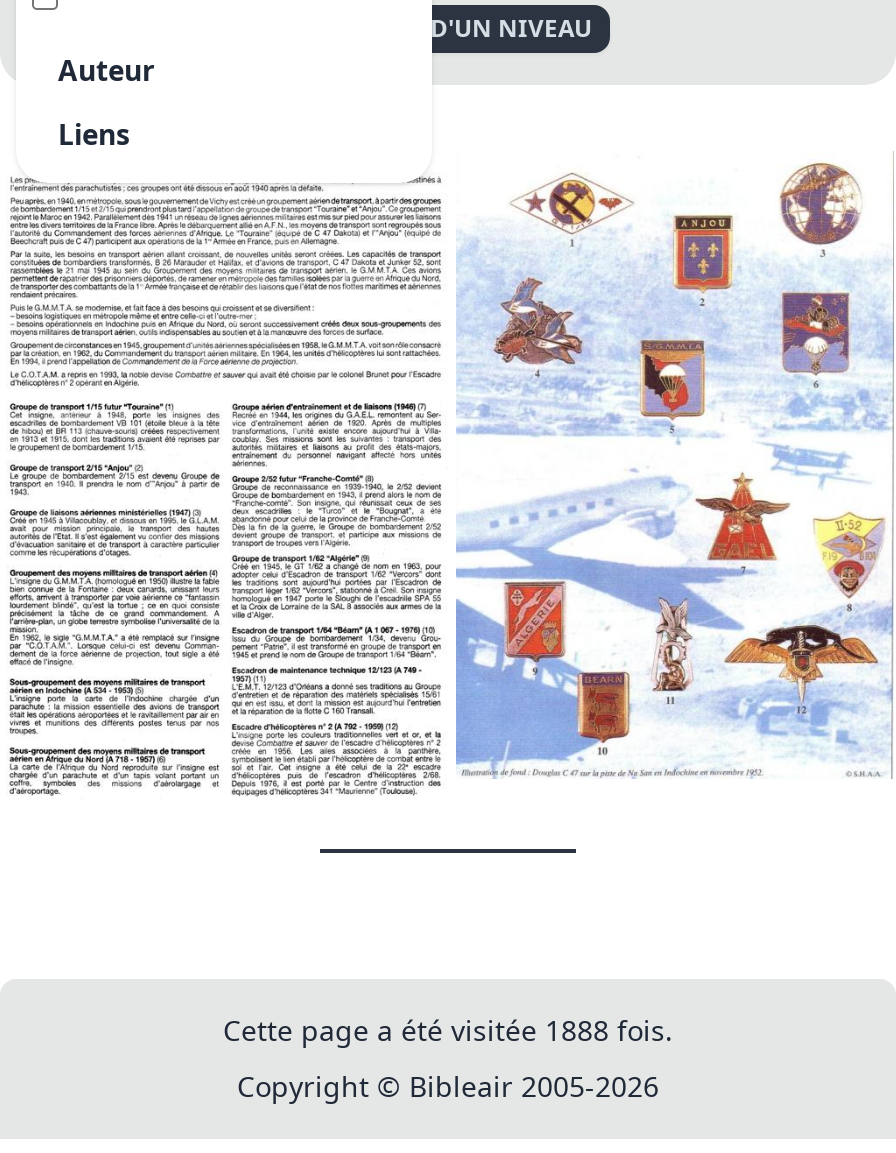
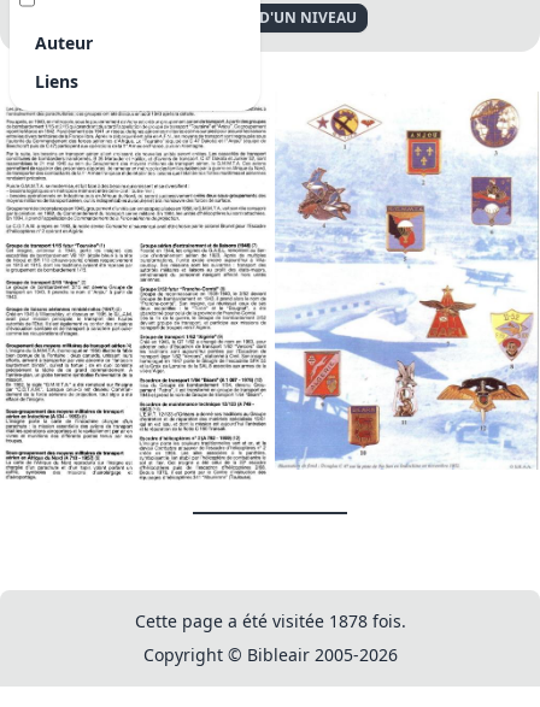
- Cette page a été visitée 1888 fois.
+ Cette page a été visitée 1878 fois.
